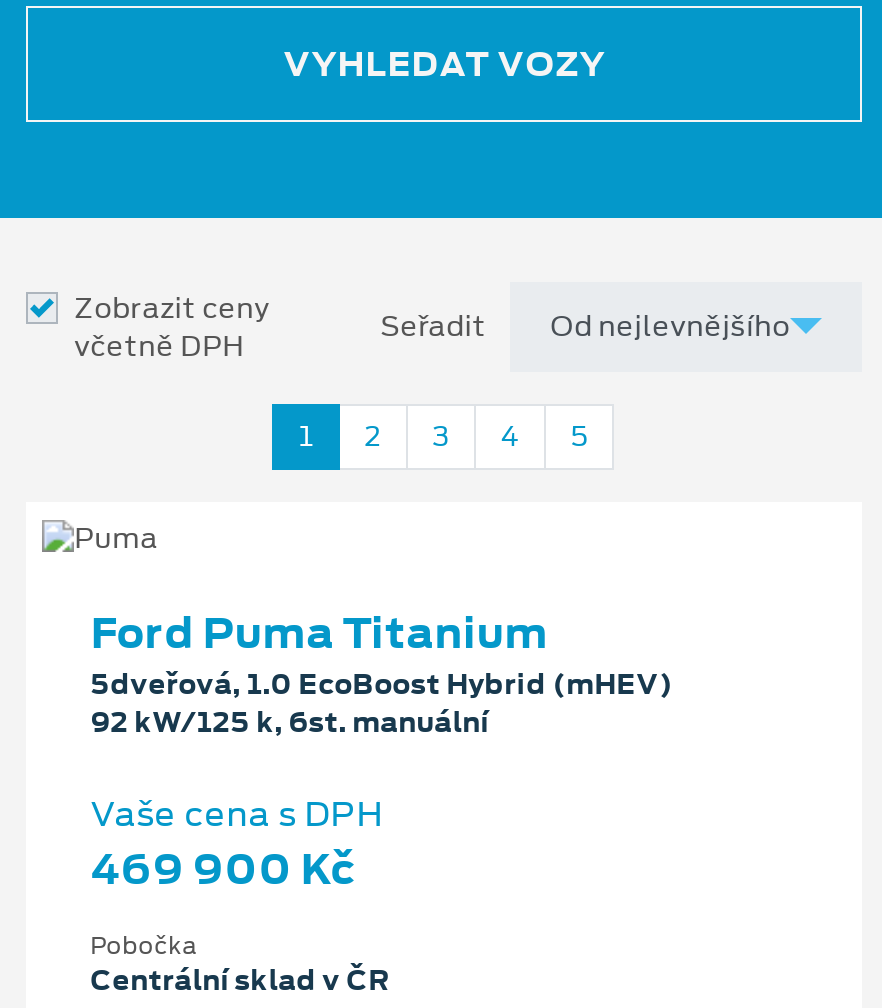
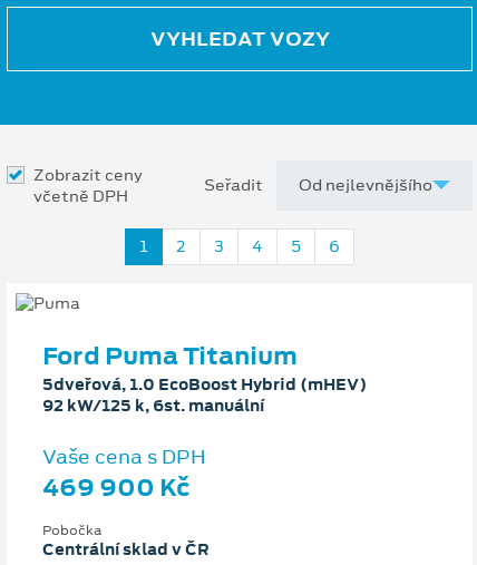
+ 6
